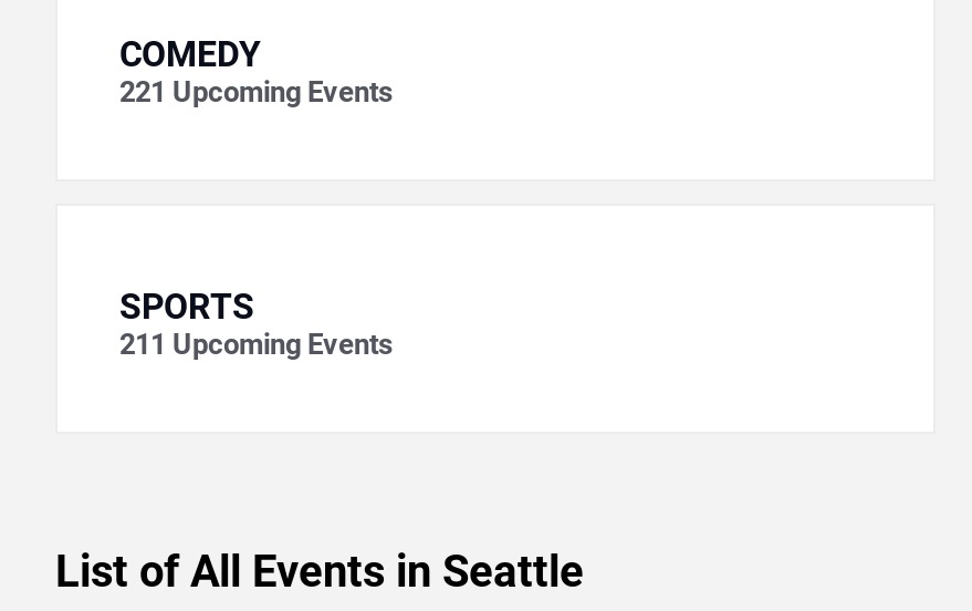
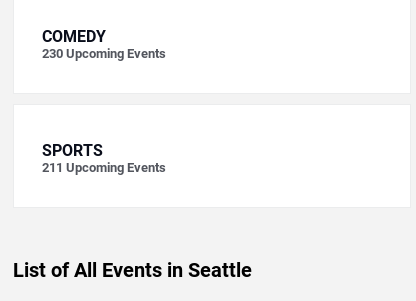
- 221 Upcoming Events
+ 230 Upcoming Events
